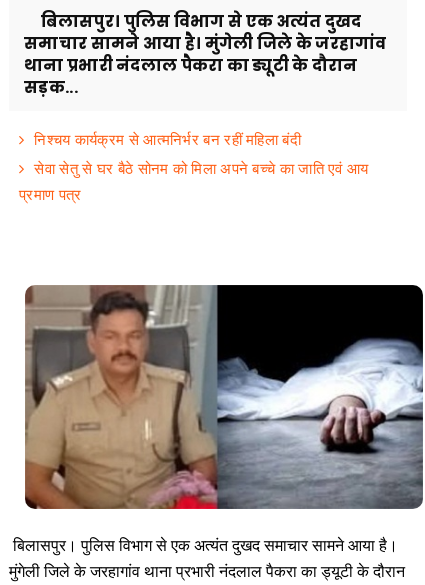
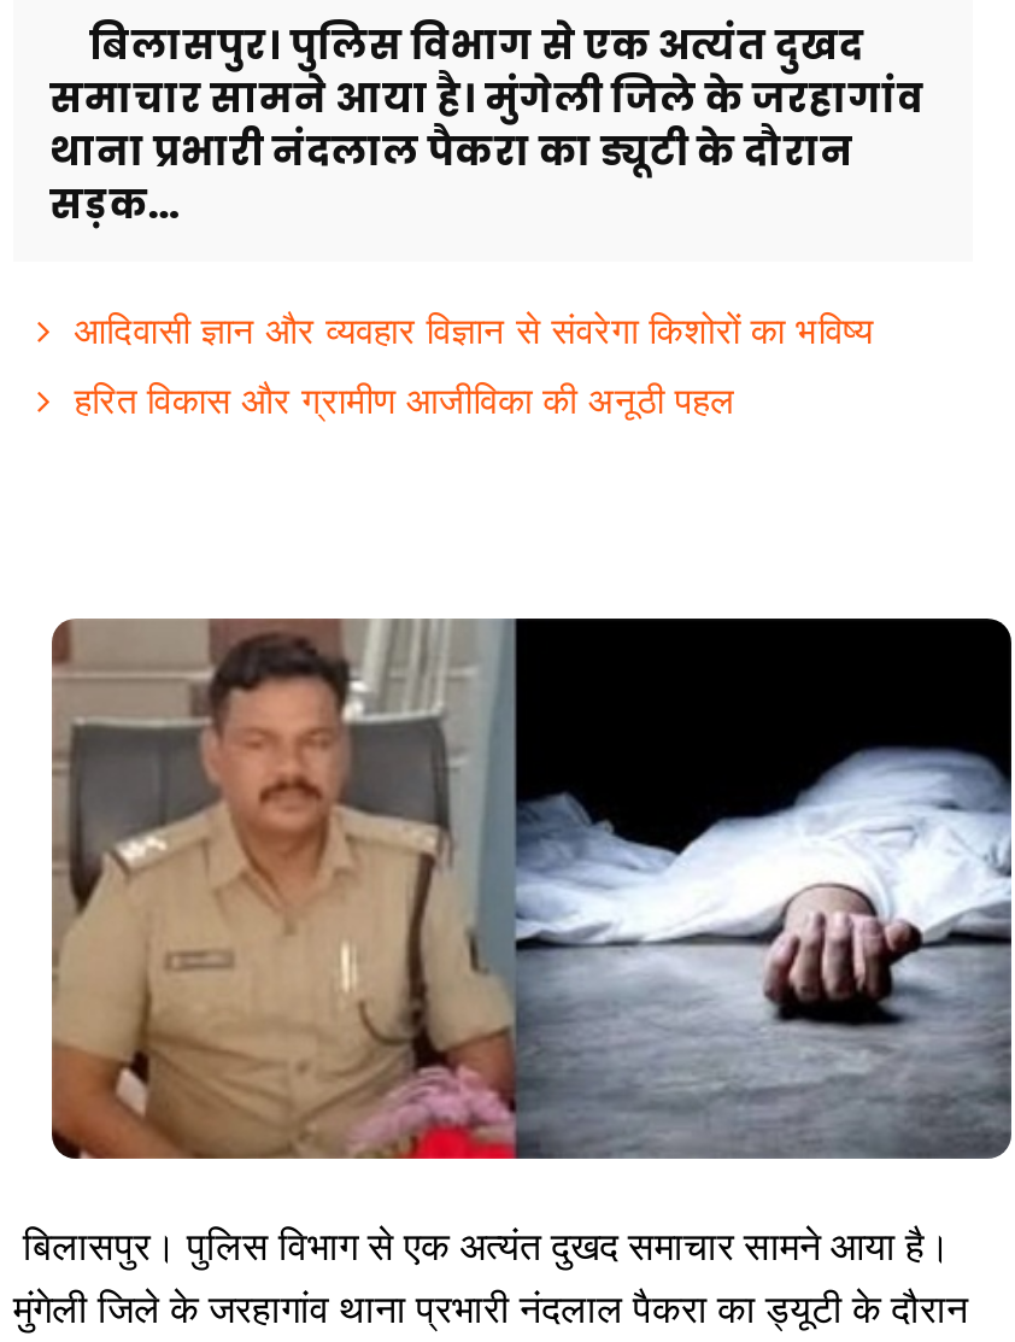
- निश्चय कार्यक्रम से आत्मनिर्भर बन रहीं महिला बंदी
- सेवा सेतु से घर बैठे सोनम को मिला अपने बच्चे का जाति एवं आय
- प्रमाण पत्र
+ आदिवासी ज्ञान और व्यवहार विज्ञान से संवरेगा किशोरों का भविष्य
+ हरित विकास और ग्रामीण आजीविका की अनूठी पहल
